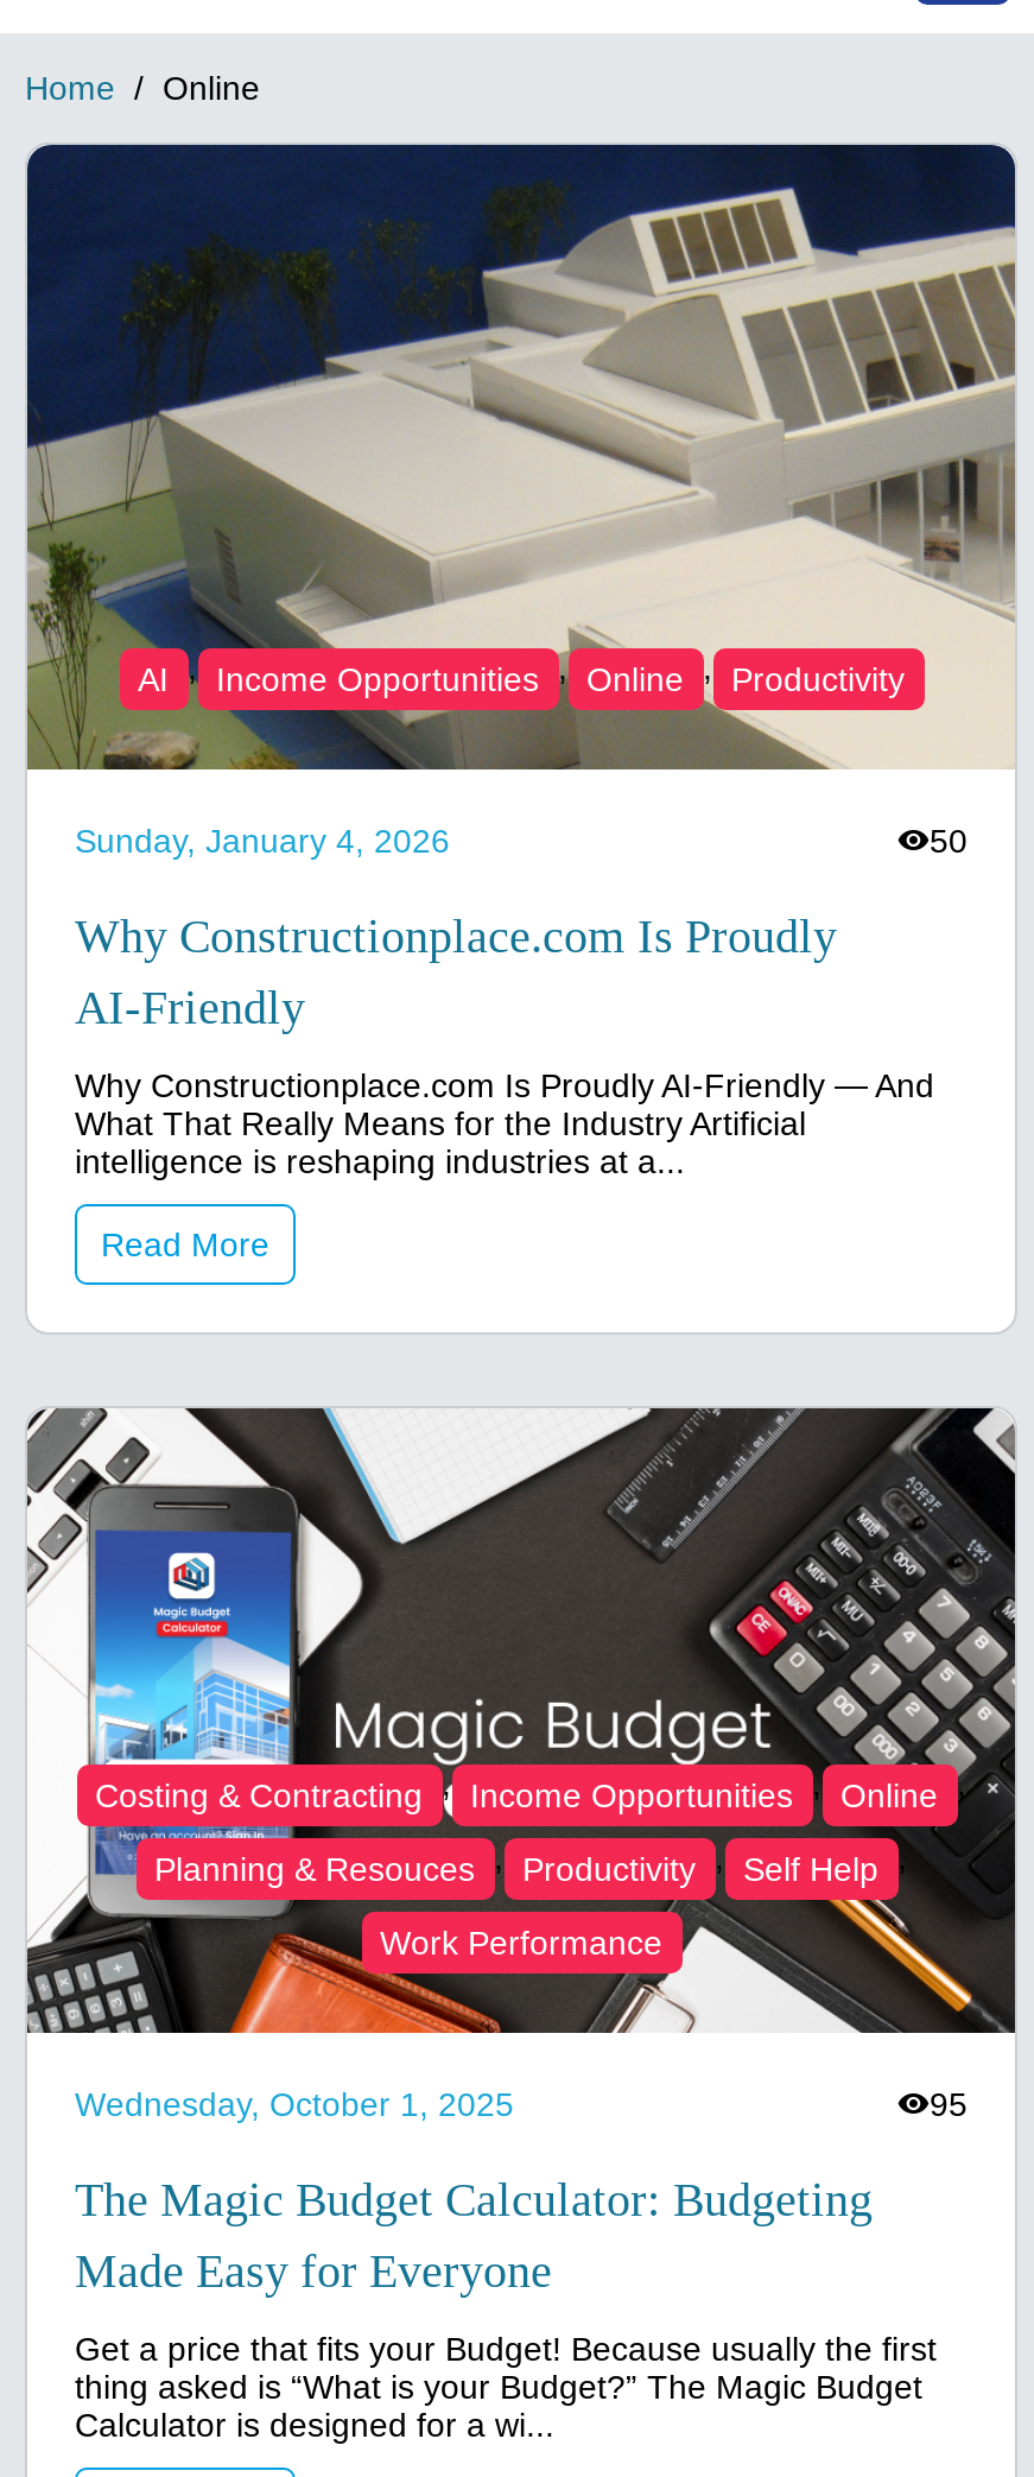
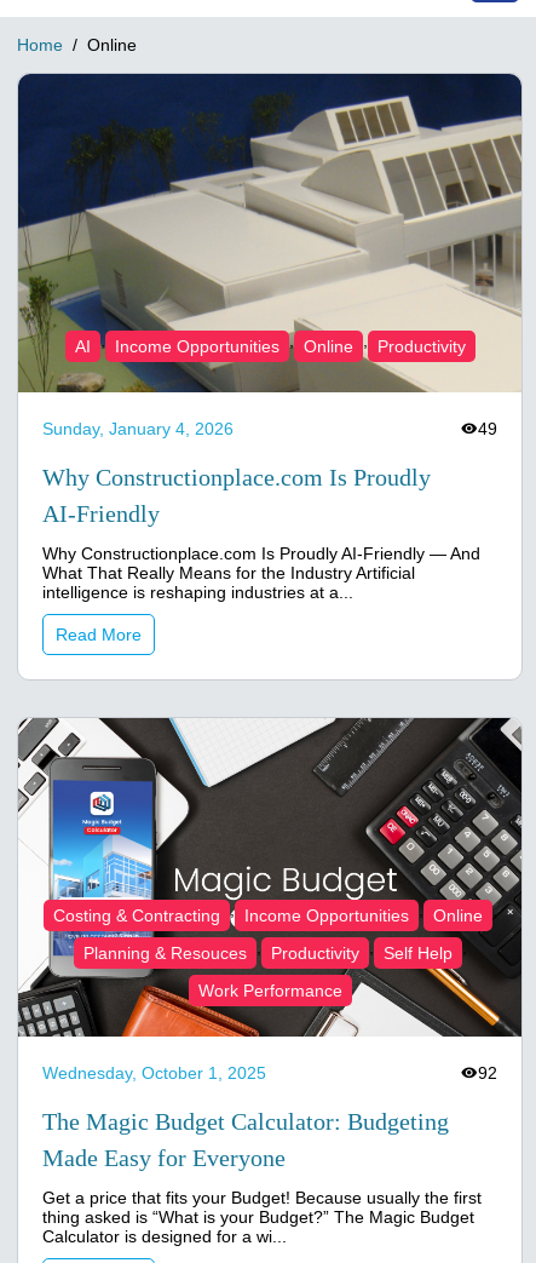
- 50
+ 49

- 95
+ 92
